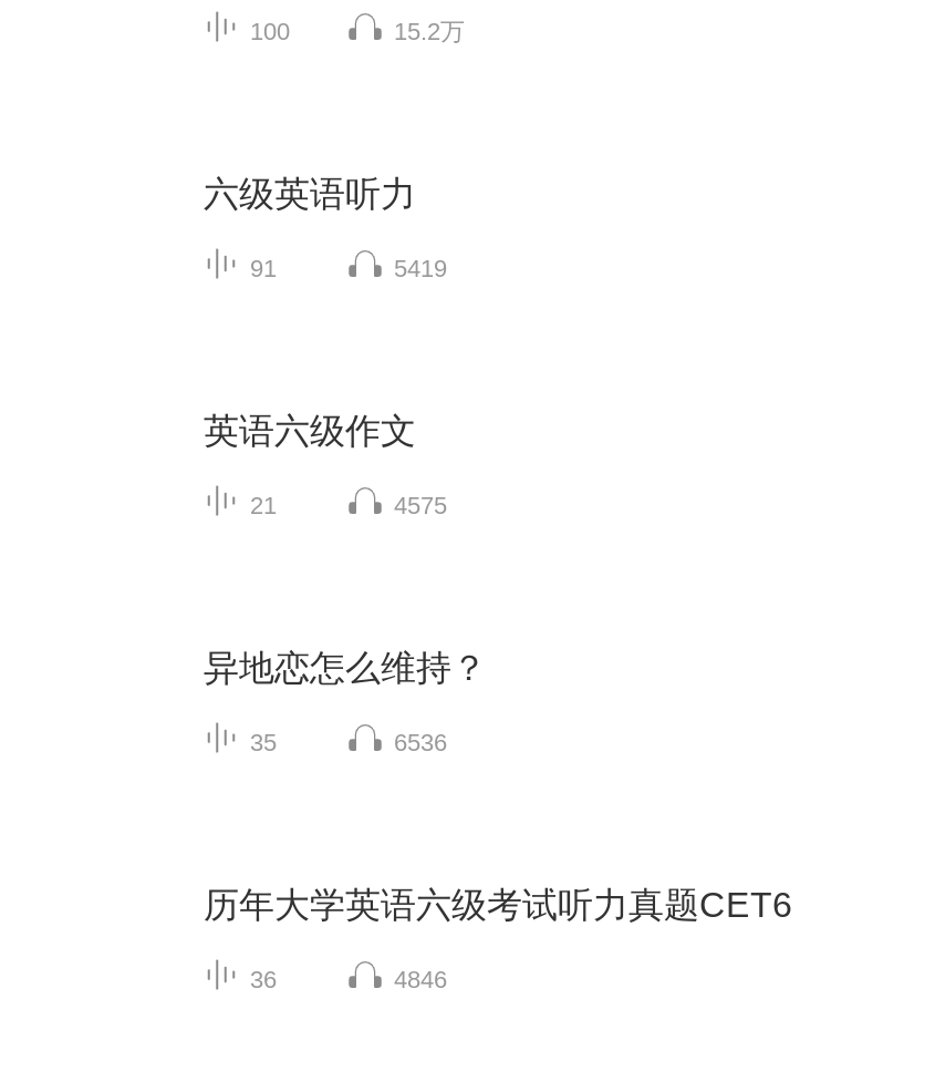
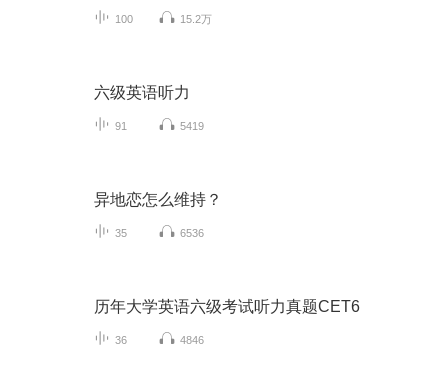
- 英语六级作文
- 21
- 4575
